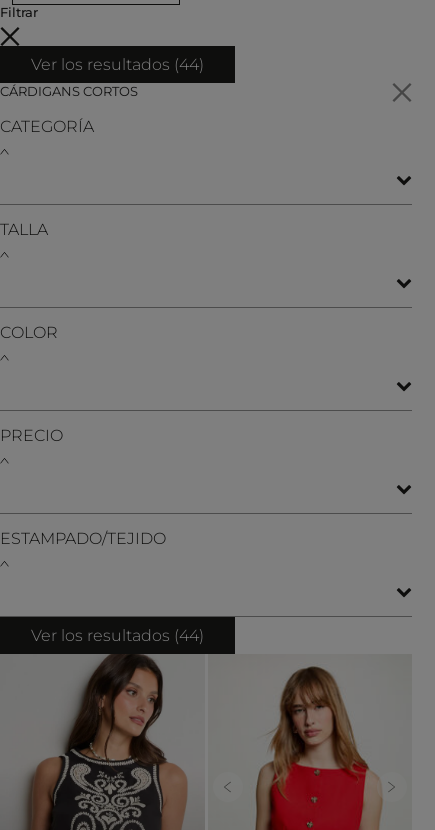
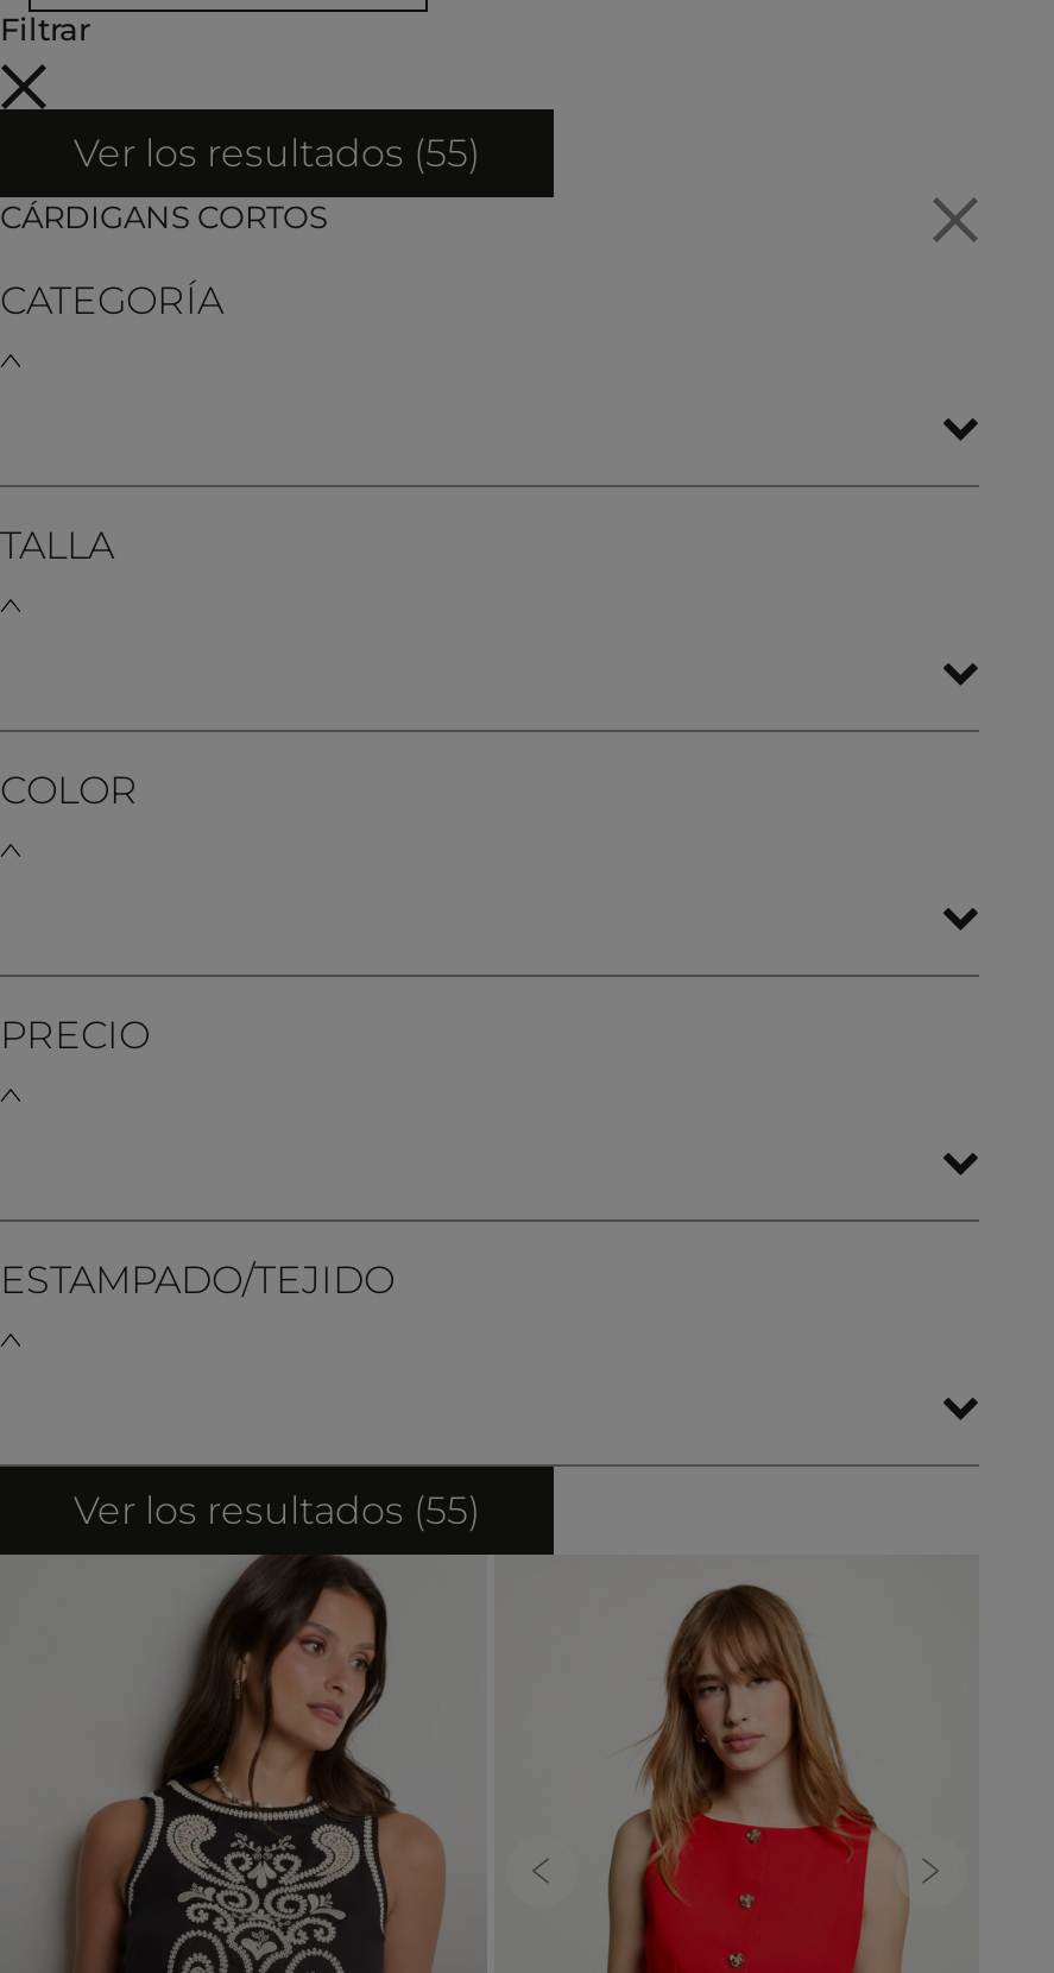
- Ver los resultados (44)
+ Ver los resultados (55)

- Ver los resultados (44)
+ Ver los resultados (55)
